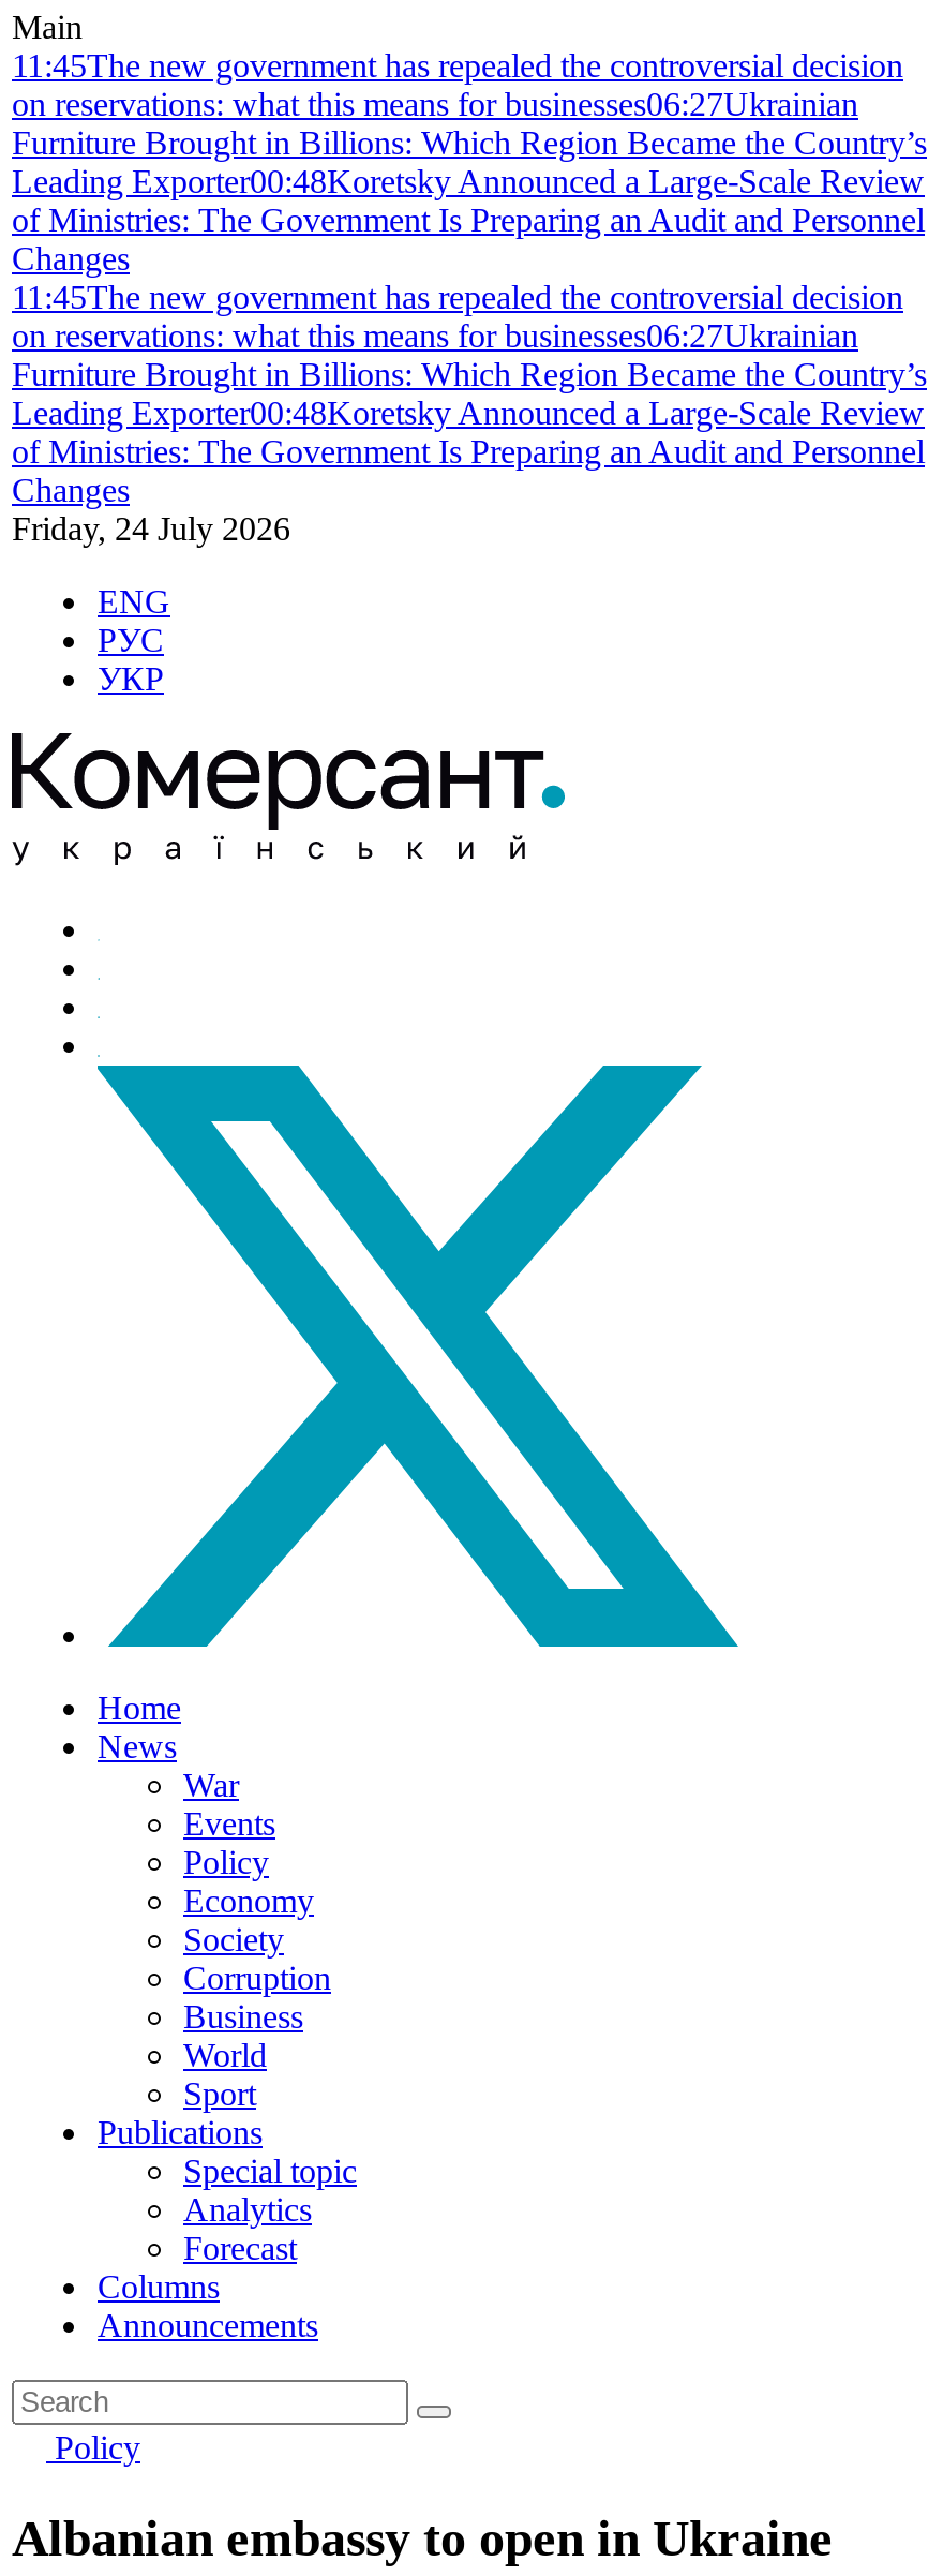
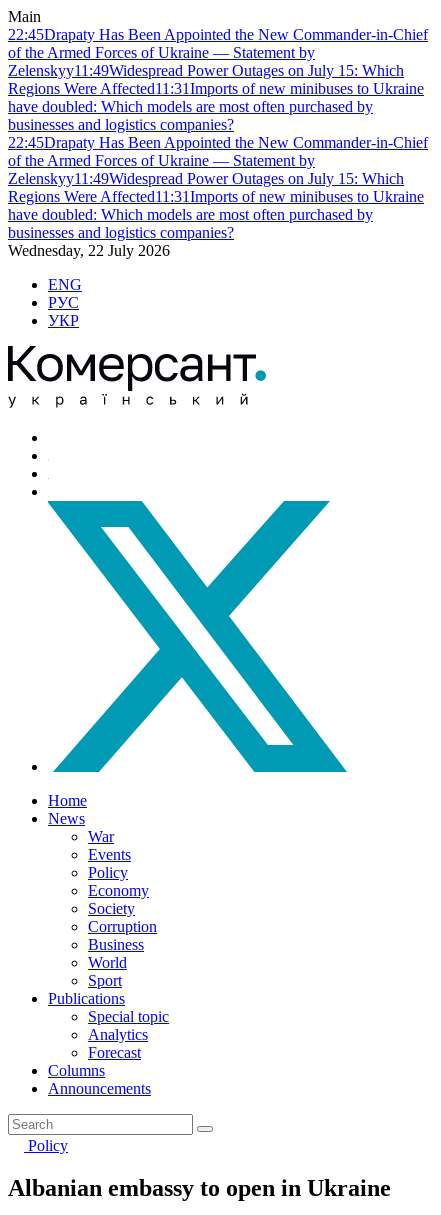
- 11:45The new government has repealed the controversial decision
- on reservations: what this means for businesses06:27Ukrainian
- Furniture Brought in Billions: Which Region Became the Country’s
- Leading Exporter00:48Koretsky Announced a Large-Scale Review
- of Ministries: The Government Is Preparing an Audit and Personnel
- Changes
- 11:45The new government has repealed the controversial decision
- on reservations: what this means for businesses06:27Ukrainian
- Furniture Brought in Billions: Which Region Became the Country’s
- Leading Exporter00:48Koretsky Announced a Large-Scale Review
- of Ministries: The Government Is Preparing an Audit and Personnel
- Changes
- Friday, 24 July 2026
+ 22:45Drapaty Has Been Appointed the New Commander-in-Chief
+ of the Armed Forces of Ukraine — Statement by
+ Zelenskyy11:49Widespread Power Outages on July 15: Which
+ Regions Were Affected11:31Imports of new minibuses to Ukraine
+ have doubled: Which models are most often purchased by
+ businesses and logistics companies?
+ 22:45Drapaty Has Been Appointed the New Commander-in-Chief
+ of the Armed Forces of Ukraine — Statement by
+ Zelenskyy11:49Widespread Power Outages on July 15: Which
+ Regions Were Affected11:31Imports of new minibuses to Ukraine
+ have doubled: Which models are most often purchased by
+ businesses and logistics companies?
+ Wednesday, 22 July 2026
